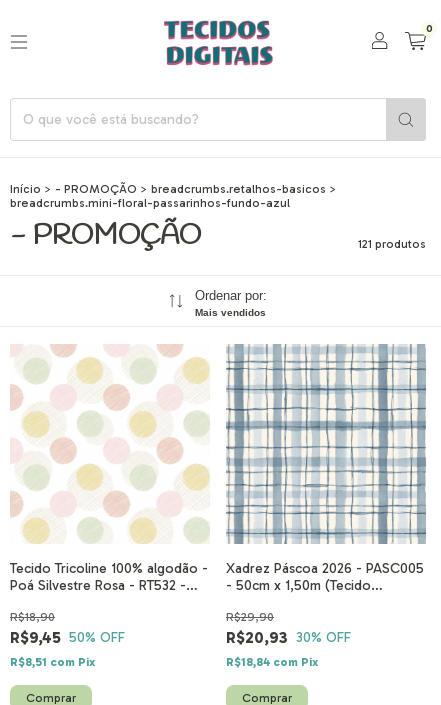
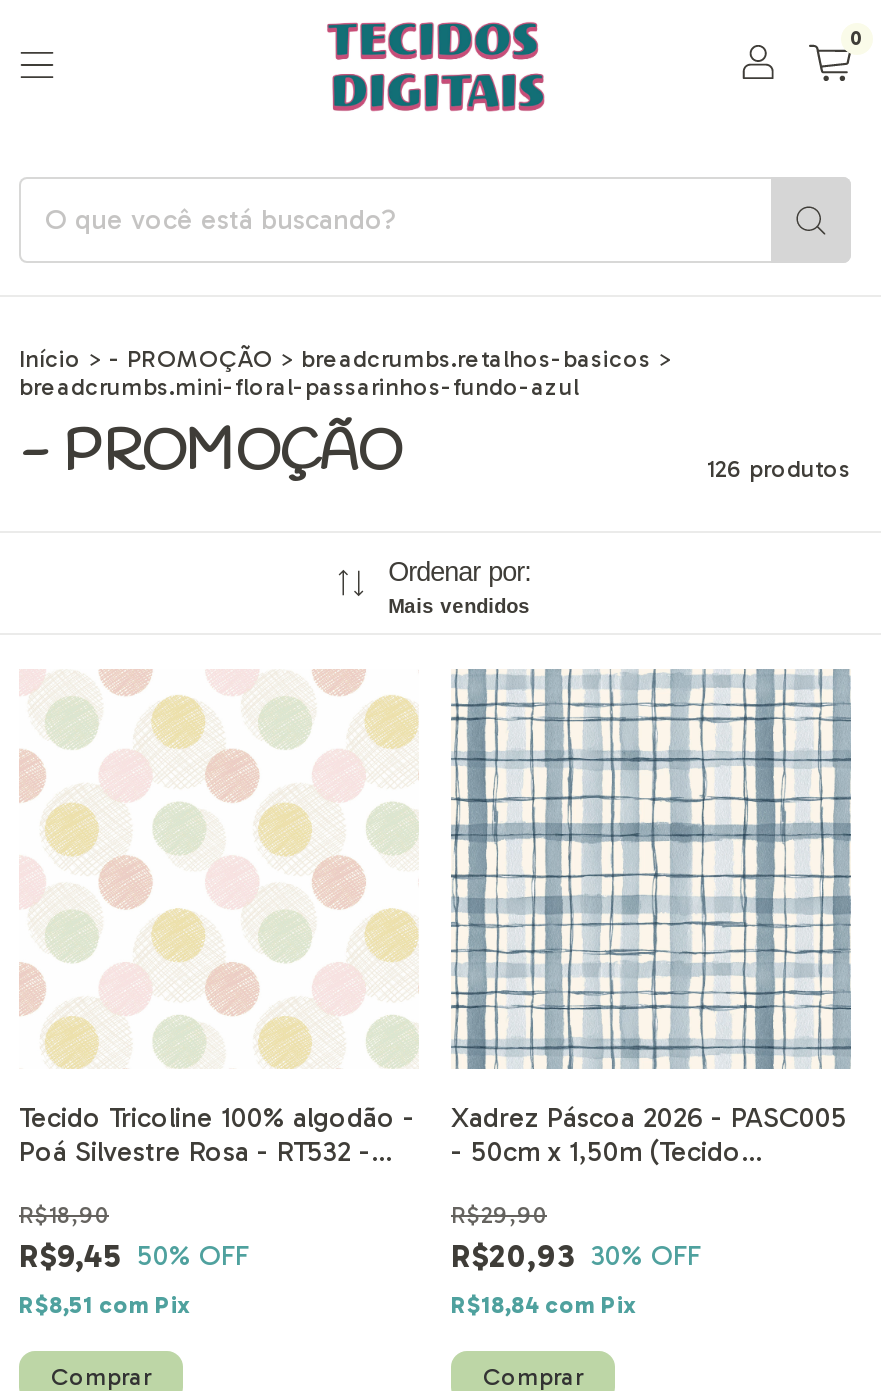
- 121 produtos
+ 126 produtos
